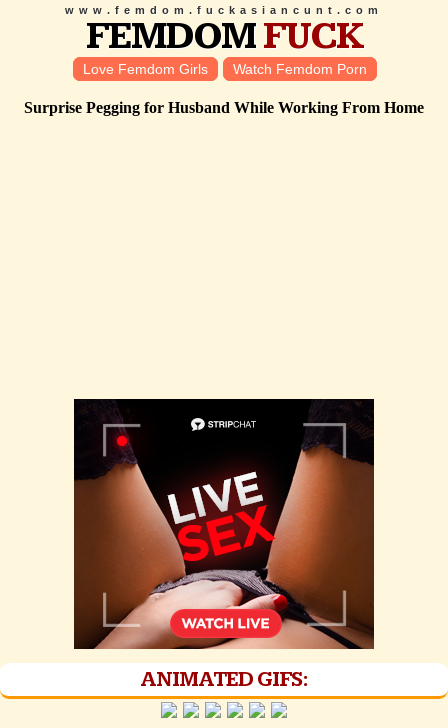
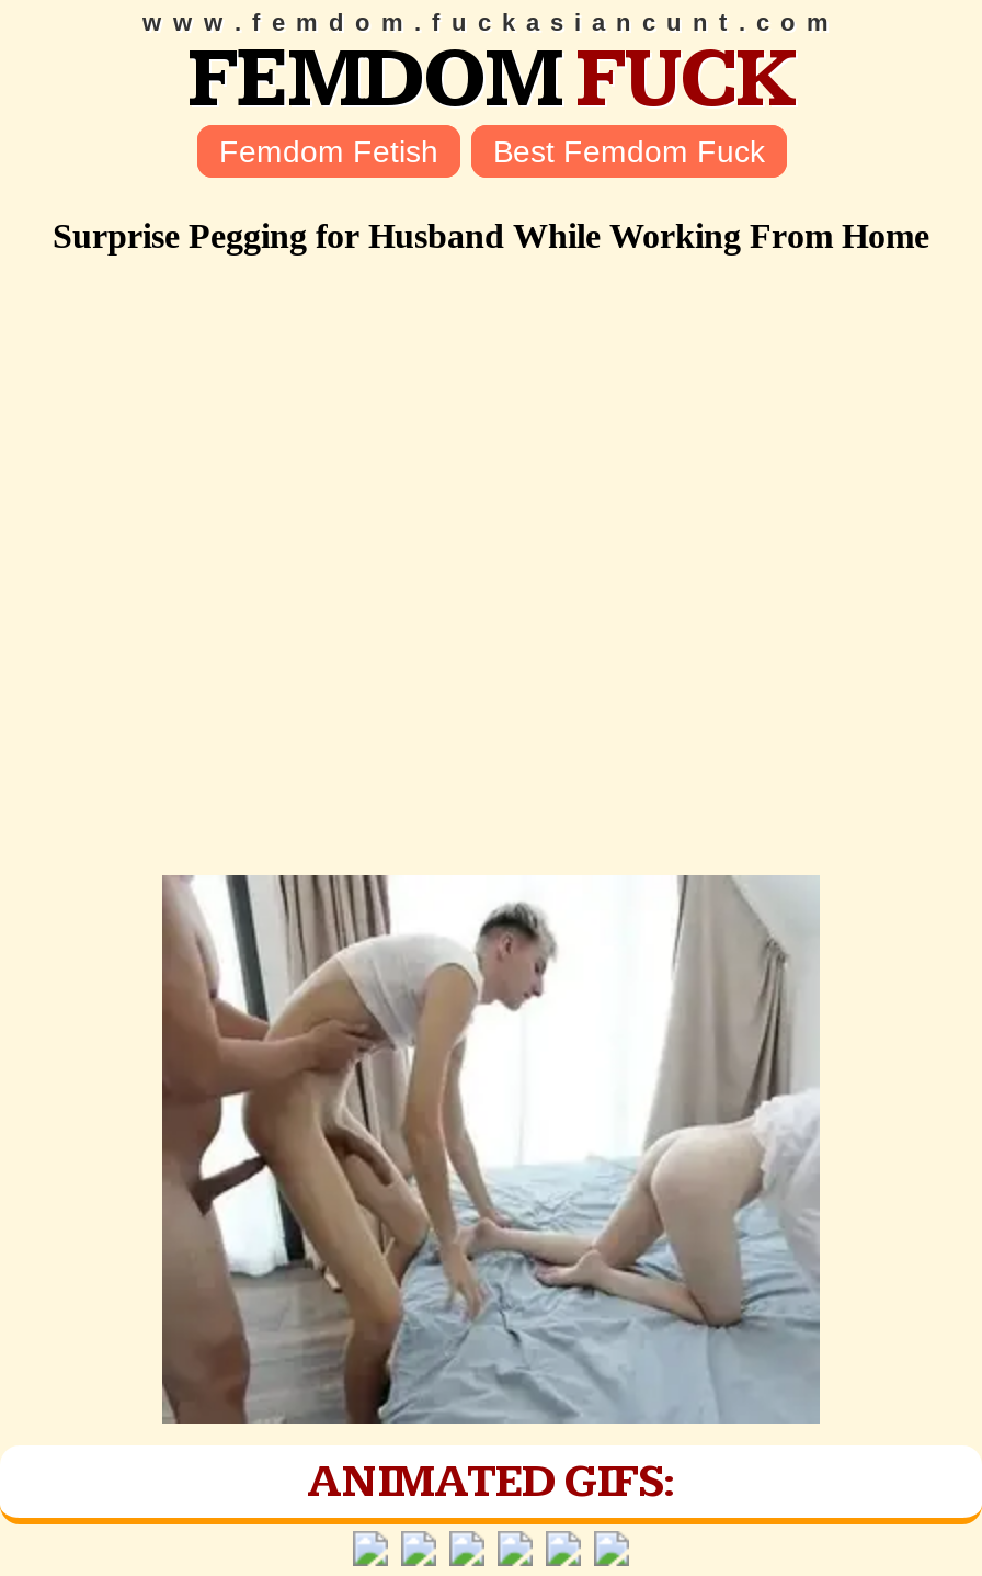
- Love Femdom Girls
- Watch Femdom Porn
+ Femdom Fetish
+ Best Femdom Fuck

- [image]
+ [image]
